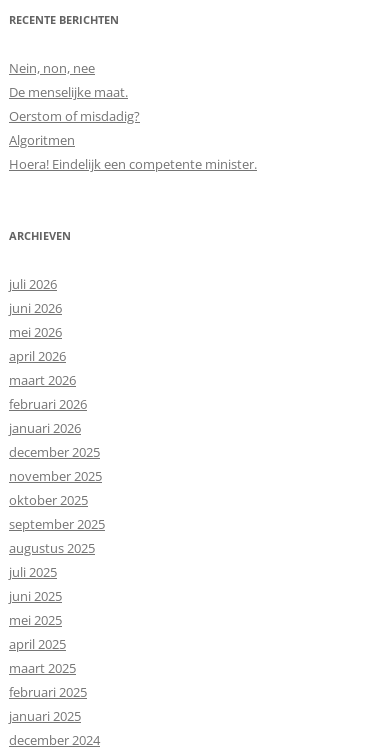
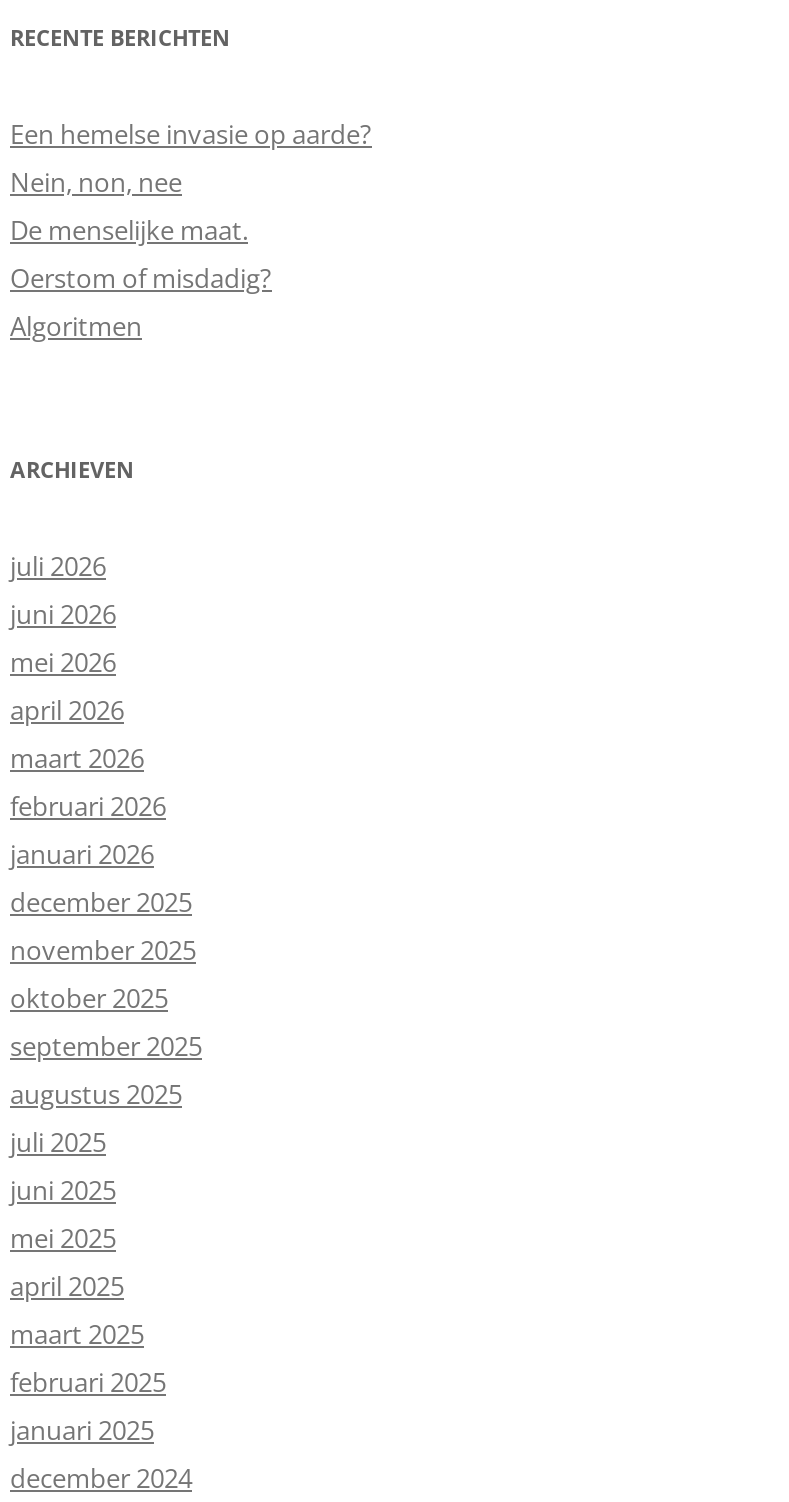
+ Een hemelse invasie op aarde?

moved down: Nein, non, nee | De menselijke maat. | Oerstom of misdadig? | Algoritmen

- Hoera! Eindelijk een competente minister.
